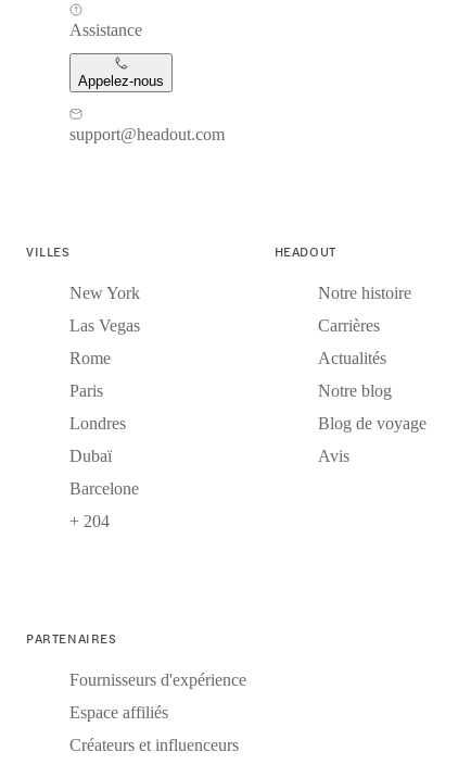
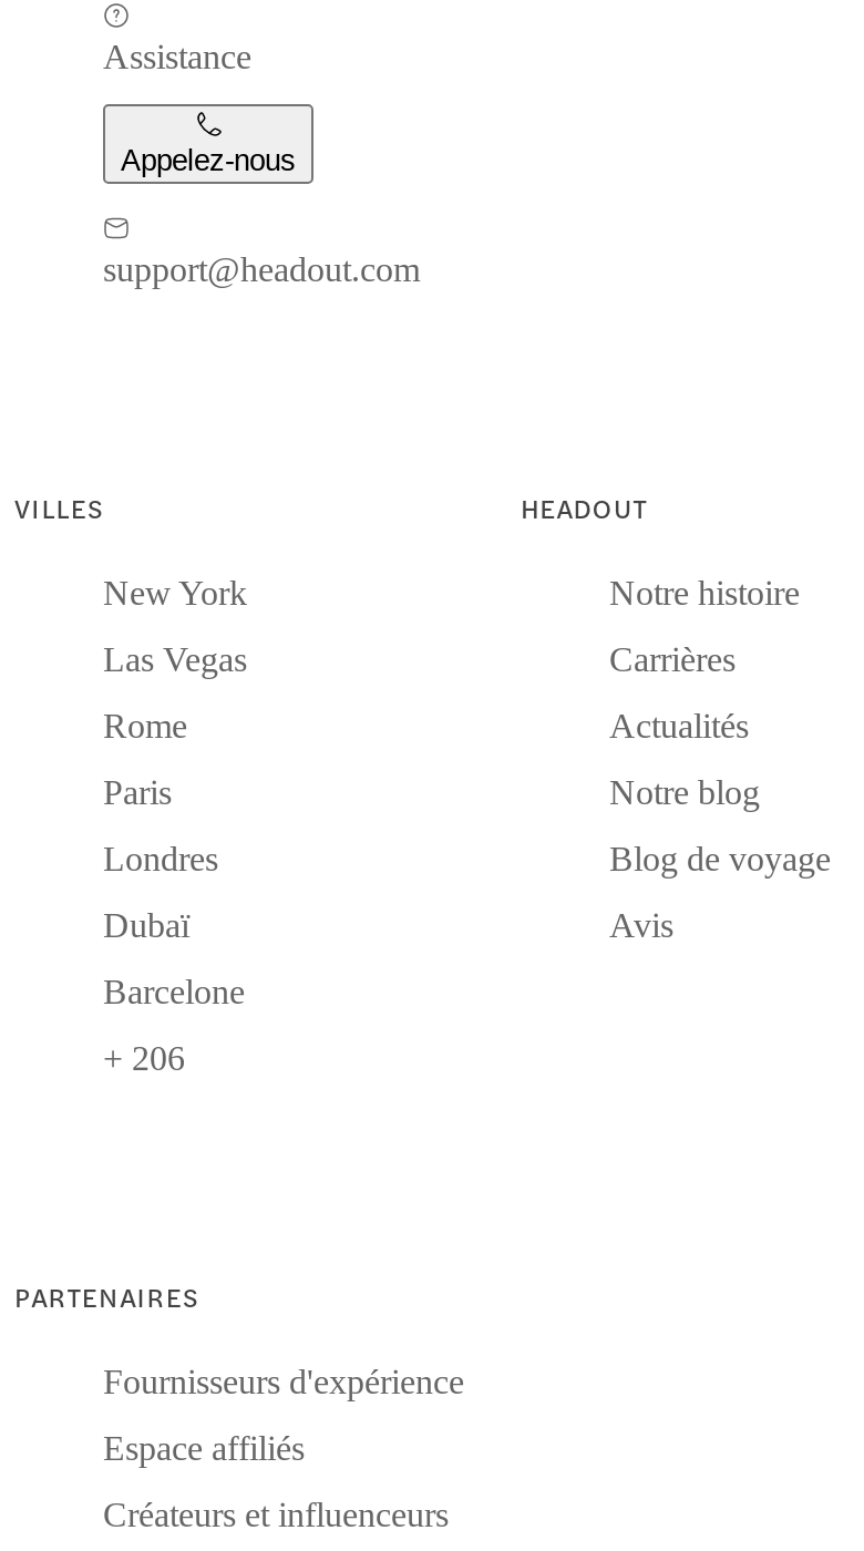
- + 204
+ + 206
